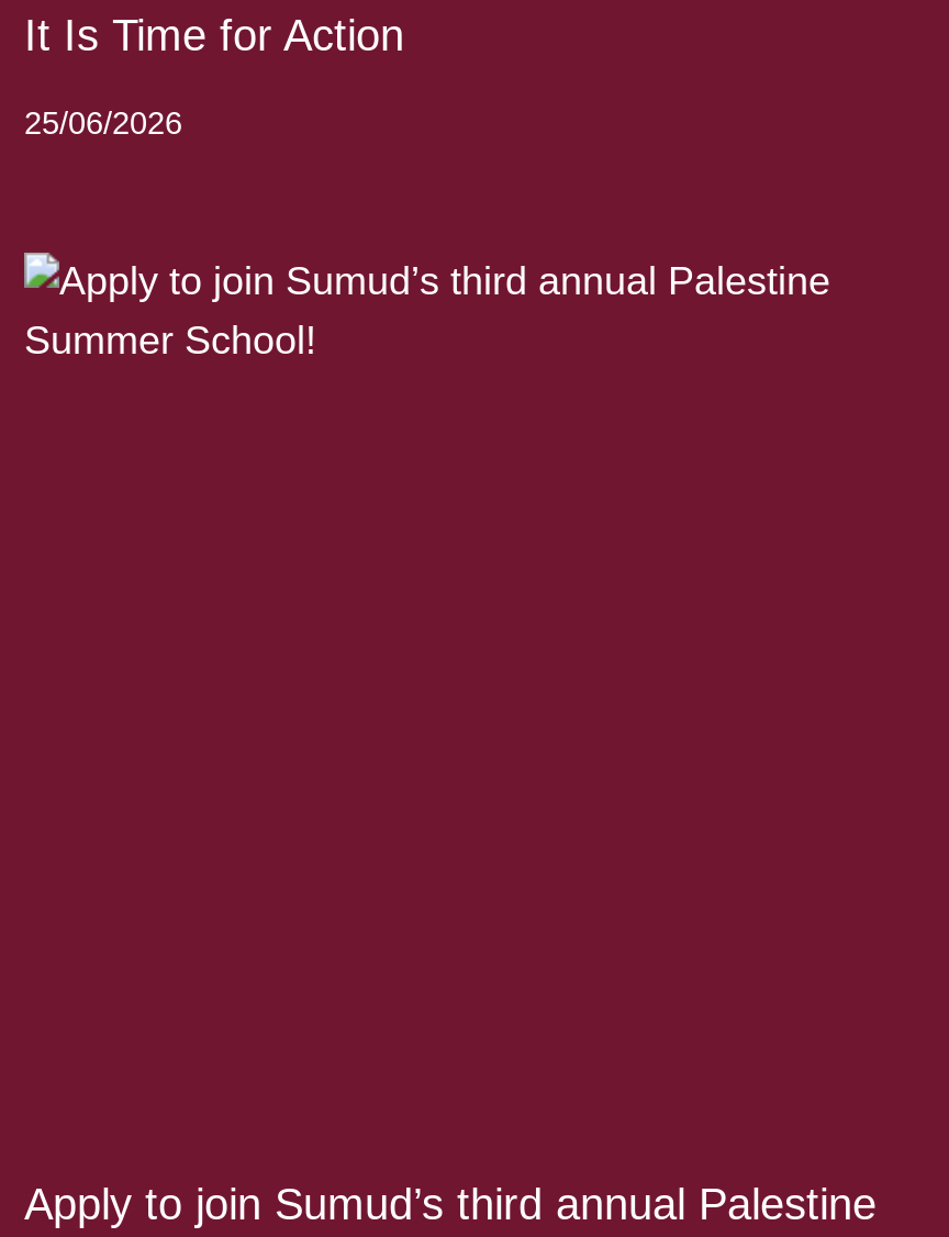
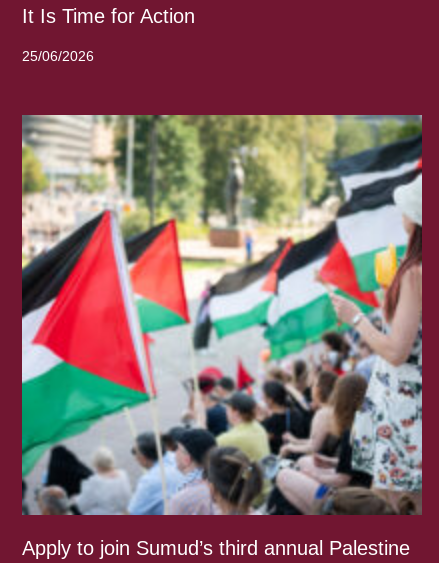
+ [image]
